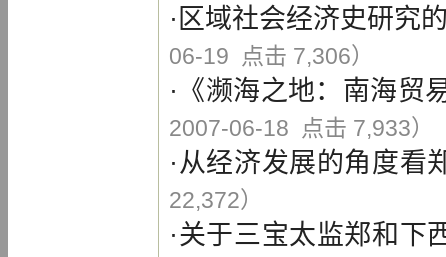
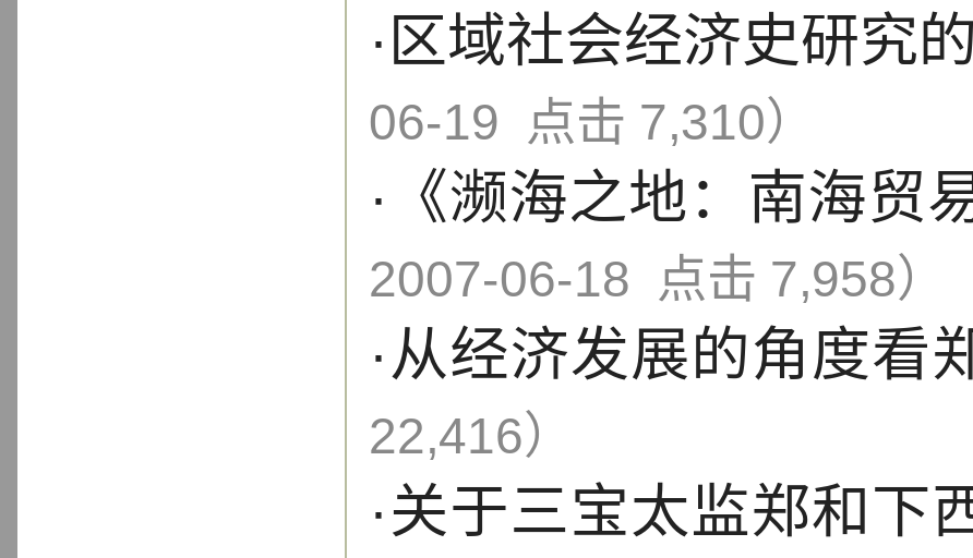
- 06-19 点击 7,306）
+ 06-19 点击 7,310）

- 2007-06-18 点击 7,933）
+ 2007-06-18 点击 7,958）

- 22,372）
+ 22,416）
